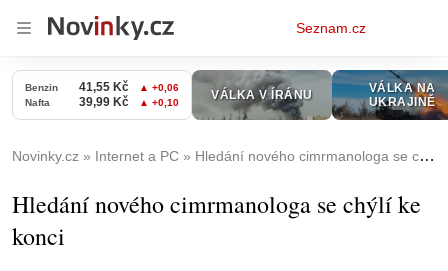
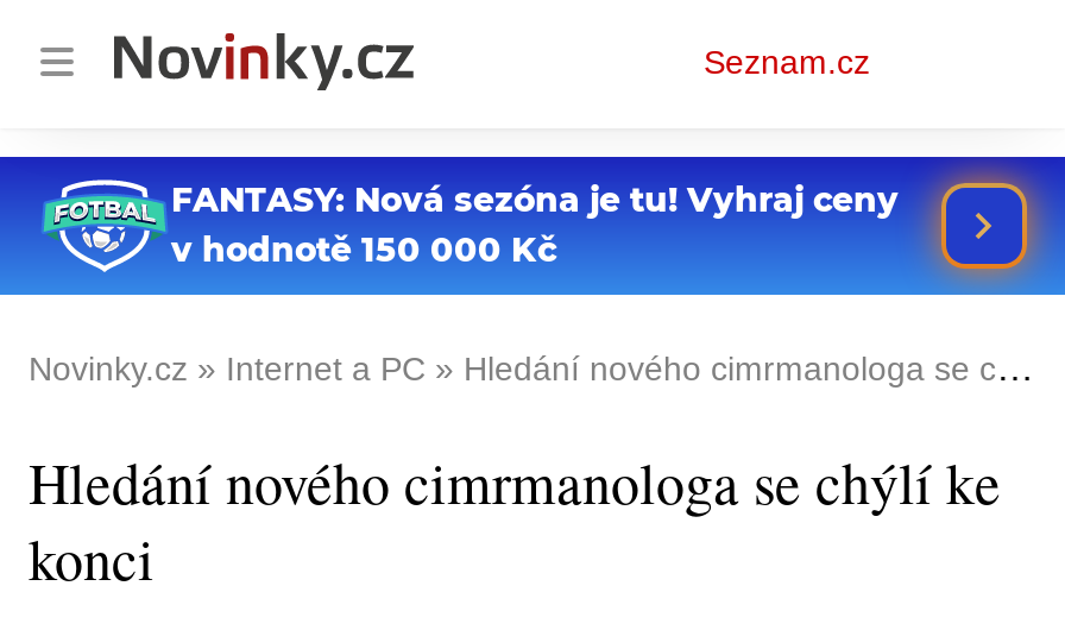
- [image]
+ [image]
